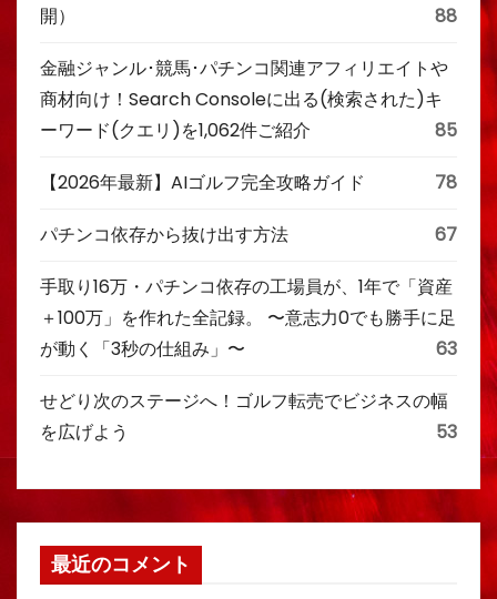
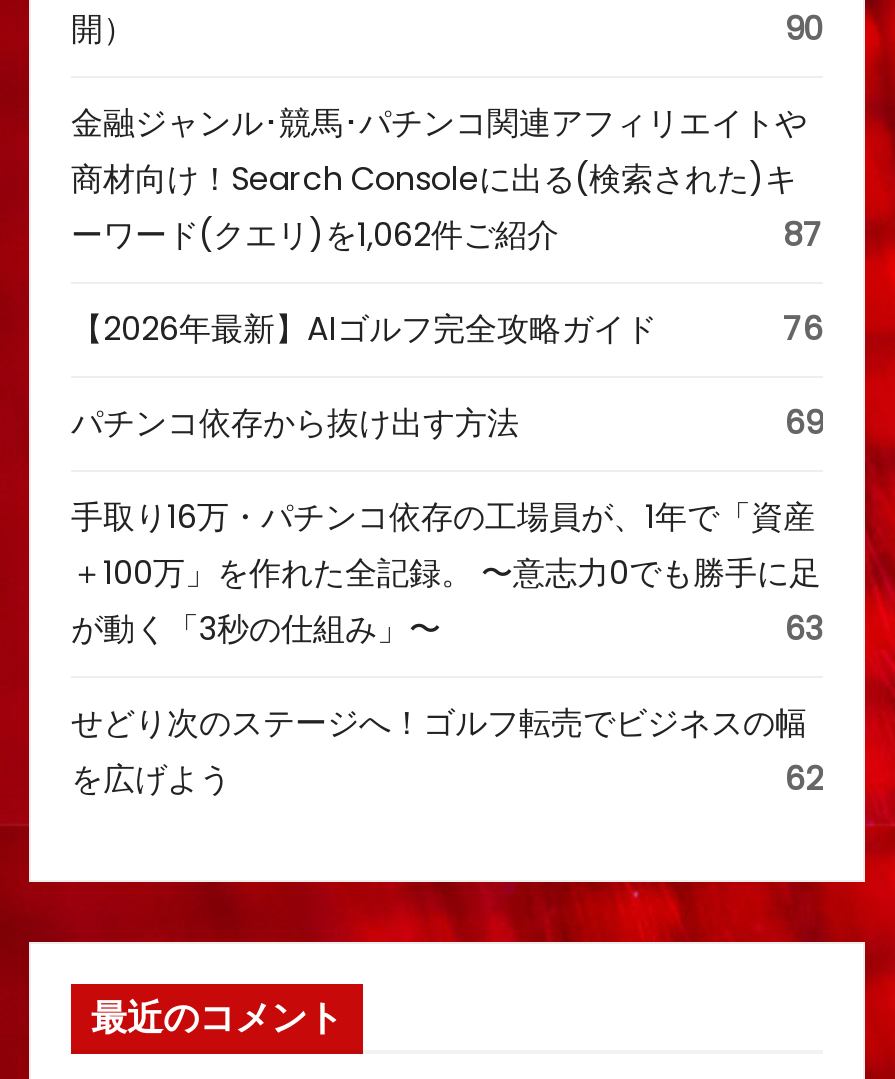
- 88
+ 90

- 85
+ 87

- 78
+ 76

- 67
+ 69

- 53
+ 62
